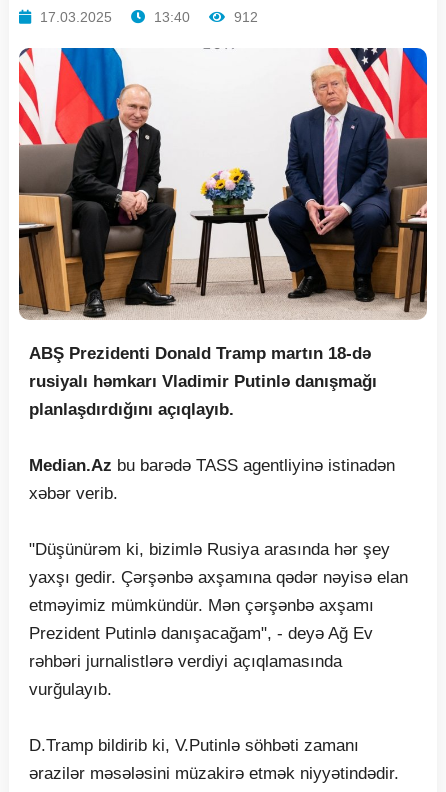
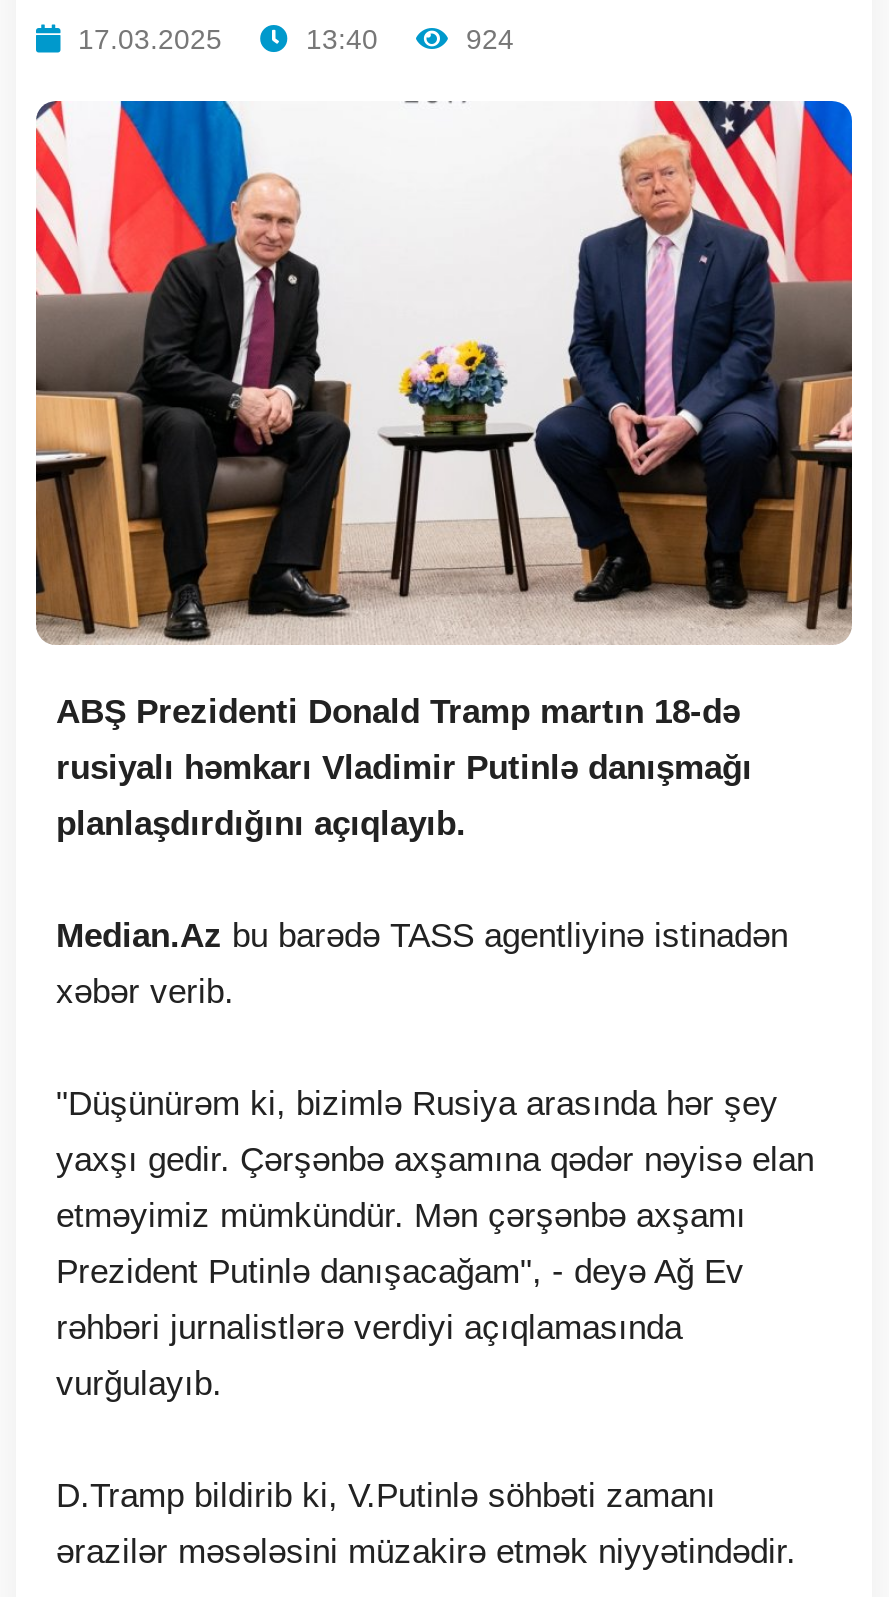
- 912
+ 924
